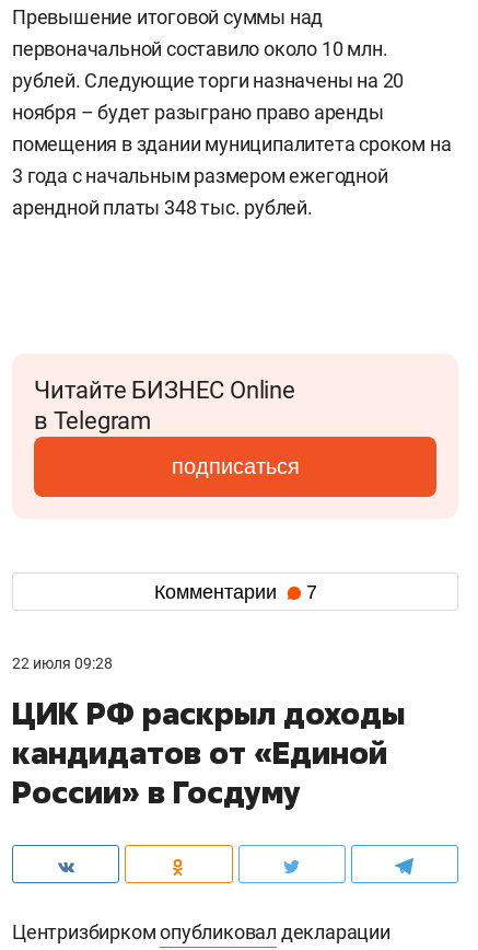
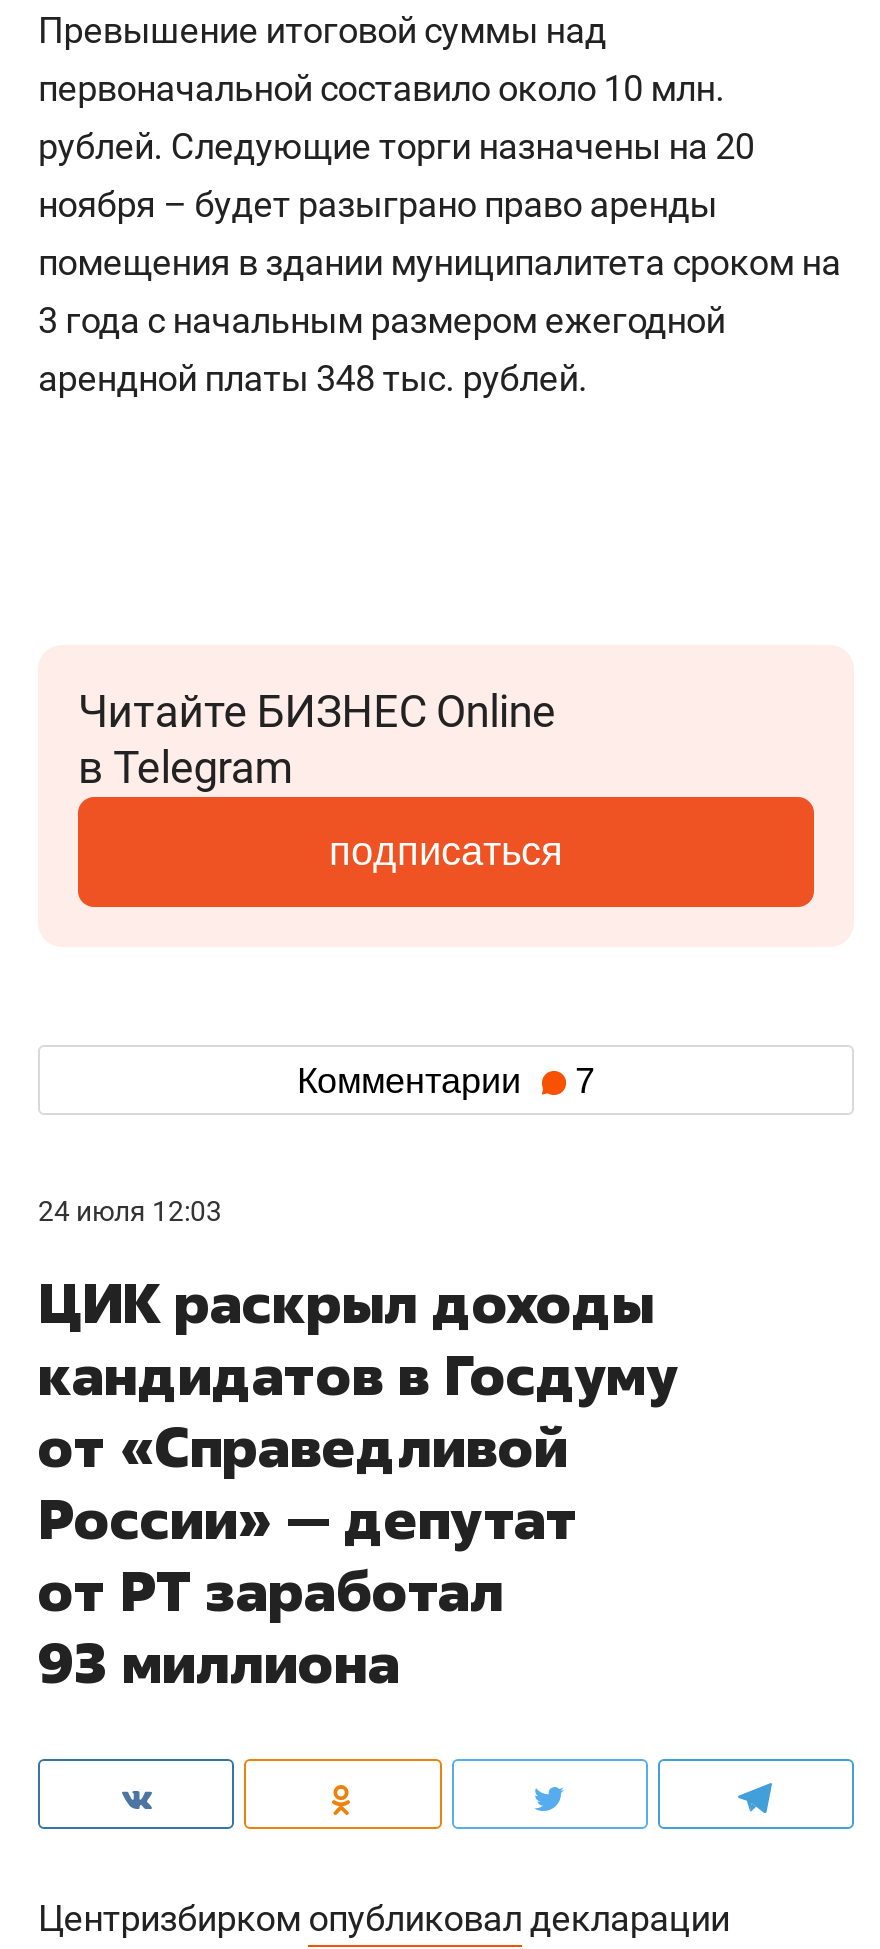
- 22 июля 09:28
+ 24 июля 12:03

- ЦИК РФ раскрыл доходы
- кандидатов от «Единой
- России» в Госдуму
+ ЦИК раскрыл доходы
+ кандидатов в Госдуму
+ от «Справедливой
+ России» — депутат
+ от РТ заработал
+ 93 миллиона
